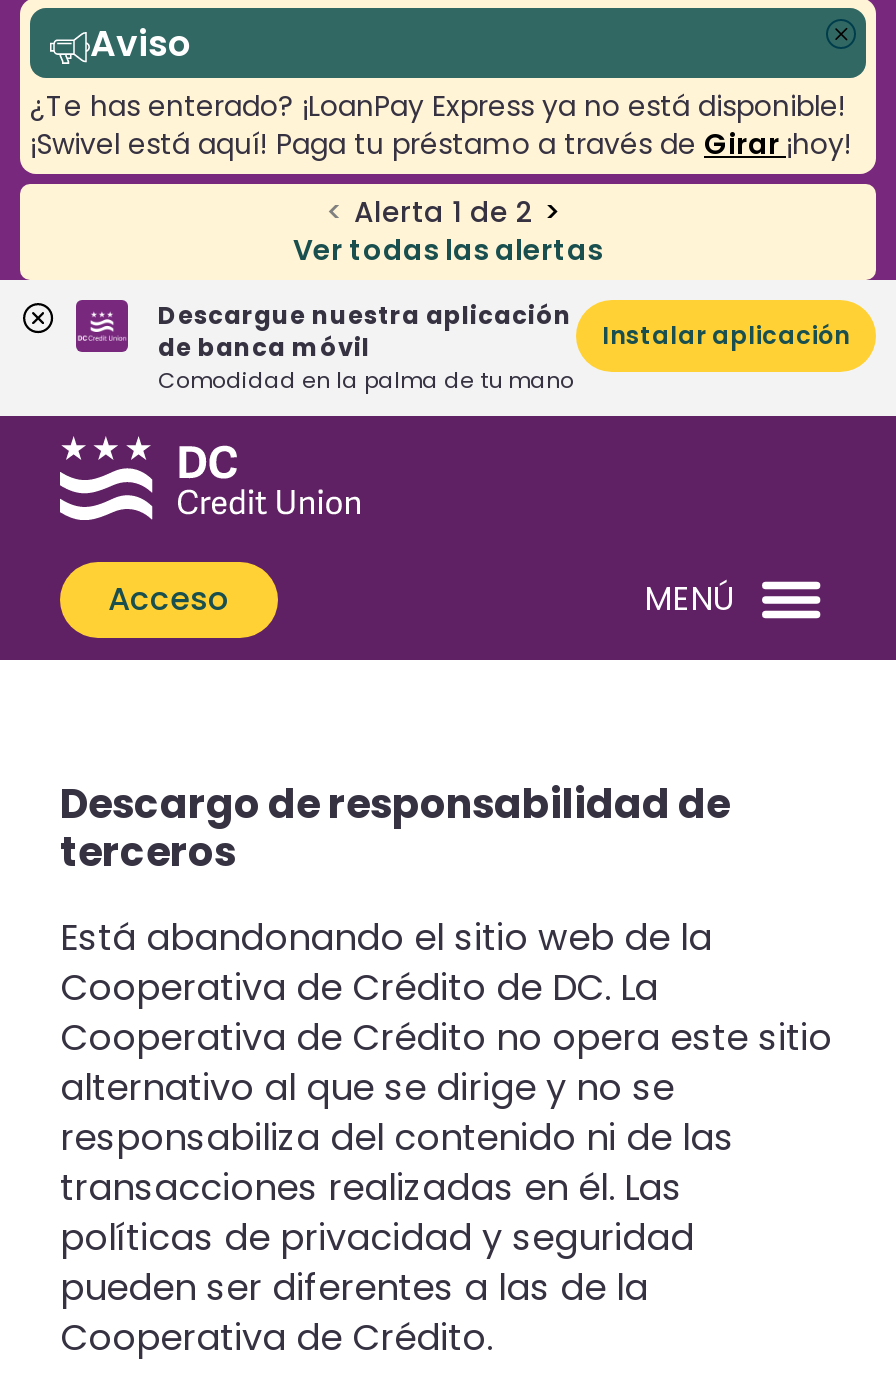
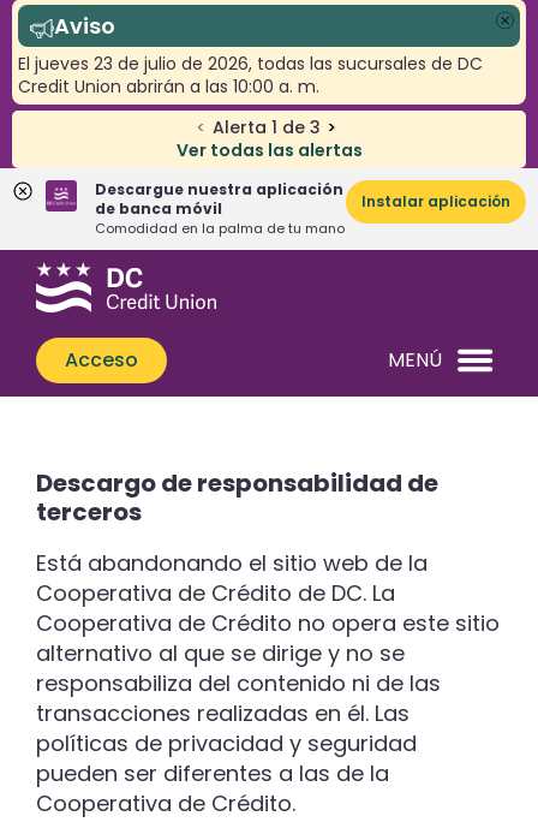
- ¿Te has enterado? ¡LoanPay Express ya no está disponible!
- ¡Swivel está aquí! Paga tu préstamo a través de Girar ¡hoy!
+ El jueves 23 de julio de 2026, todas las sucursales de DC
+ Credit Union abrirán a las 10:00 a. m.

- < Alerta 1 de 2 >
+ < Alerta 1 de 3 >
